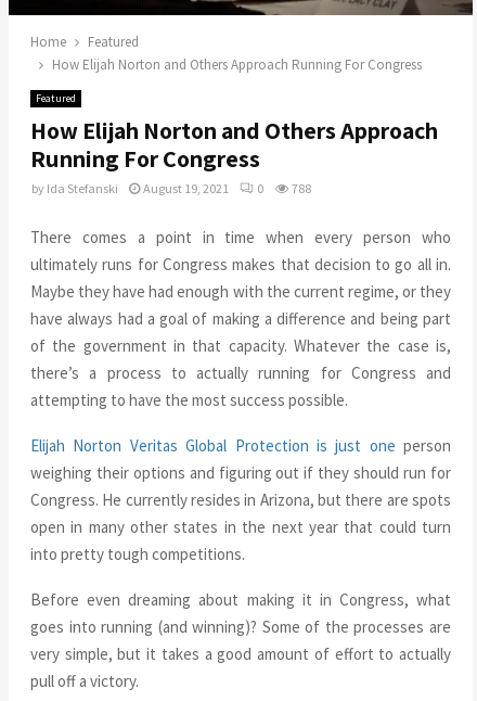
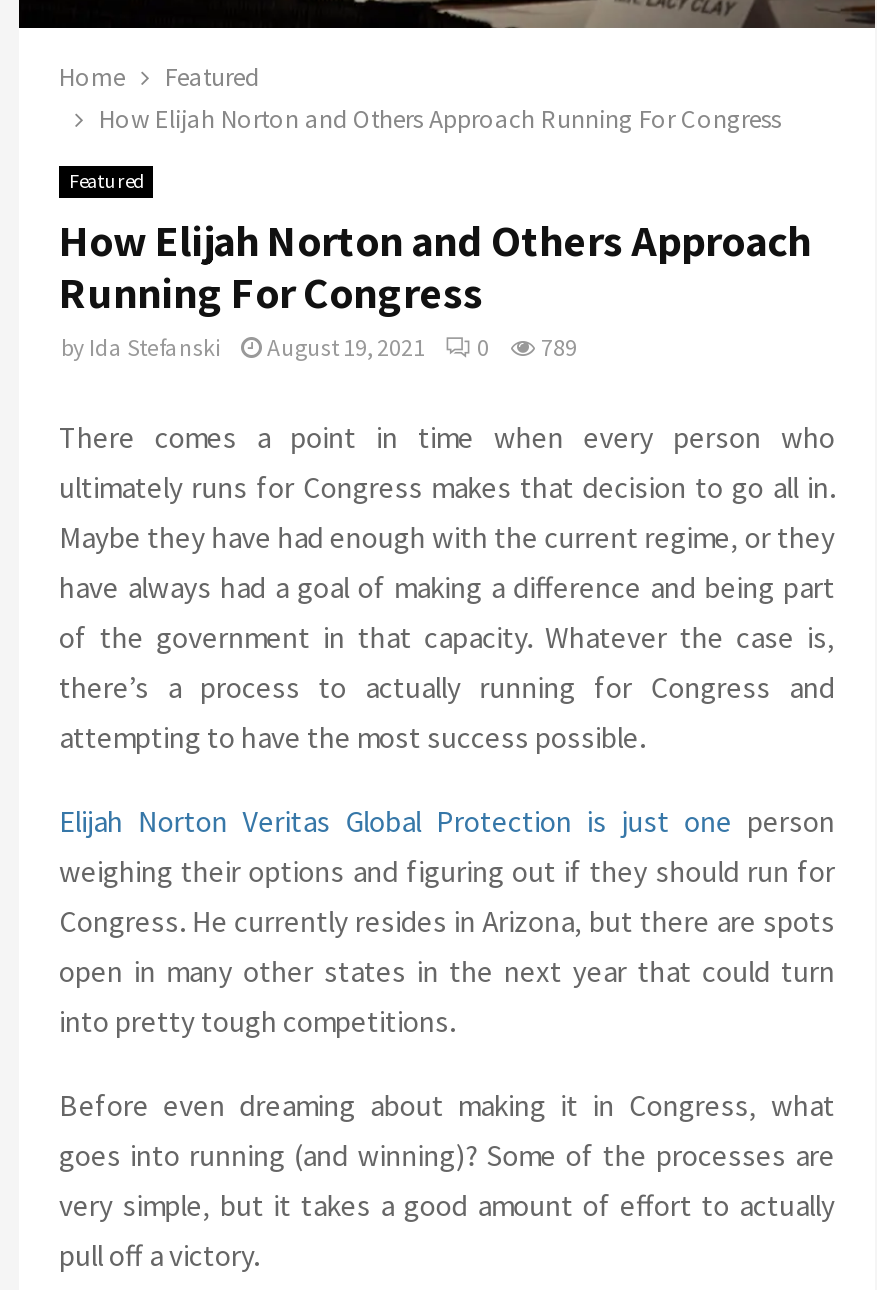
- by Ida Stefanski August 19, 2021 0 788
+ by Ida Stefanski August 19, 2021 0 789
